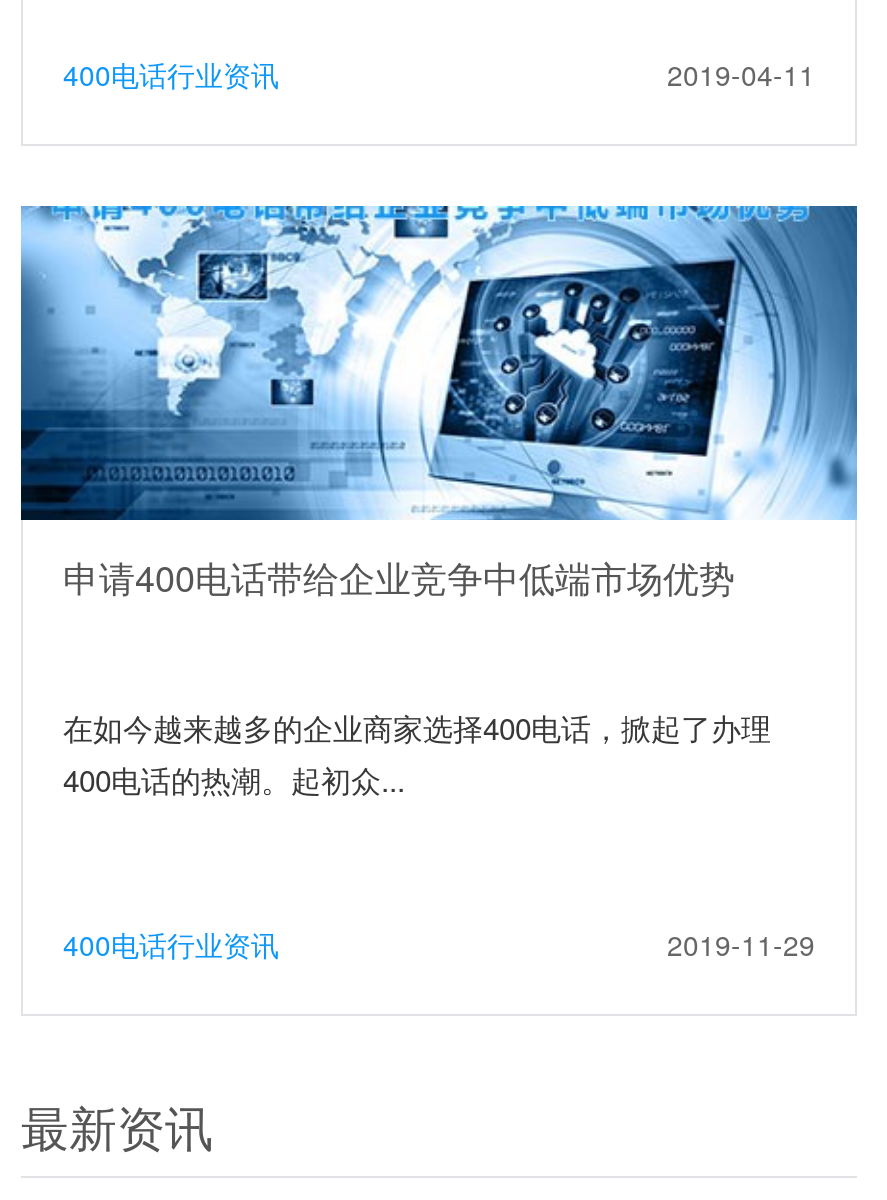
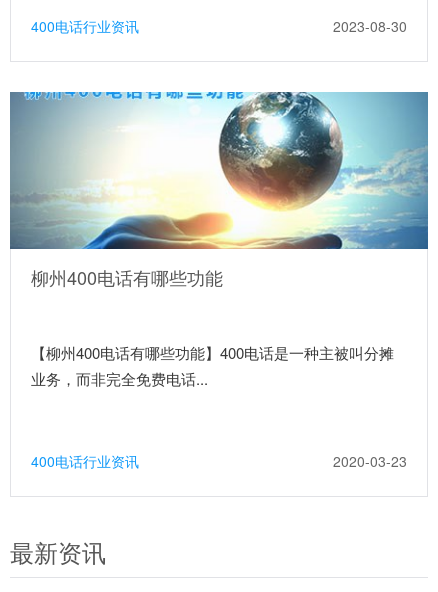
- 2019-04-11
+ 2023-08-30

- [image]
- 申请400电话带给企业竞争中低端市场优势
+ [image]
+ 柳州400电话有哪些功能

- 在如今越来越多的企业商家选择400电话，掀起了办理
- 400电话的热潮。起初众...
+ 【柳州400电话有哪些功能】400电话是一种主被叫分摊
+ 业务，而非完全免费电话...

- 2019-11-29
+ 2020-03-23
